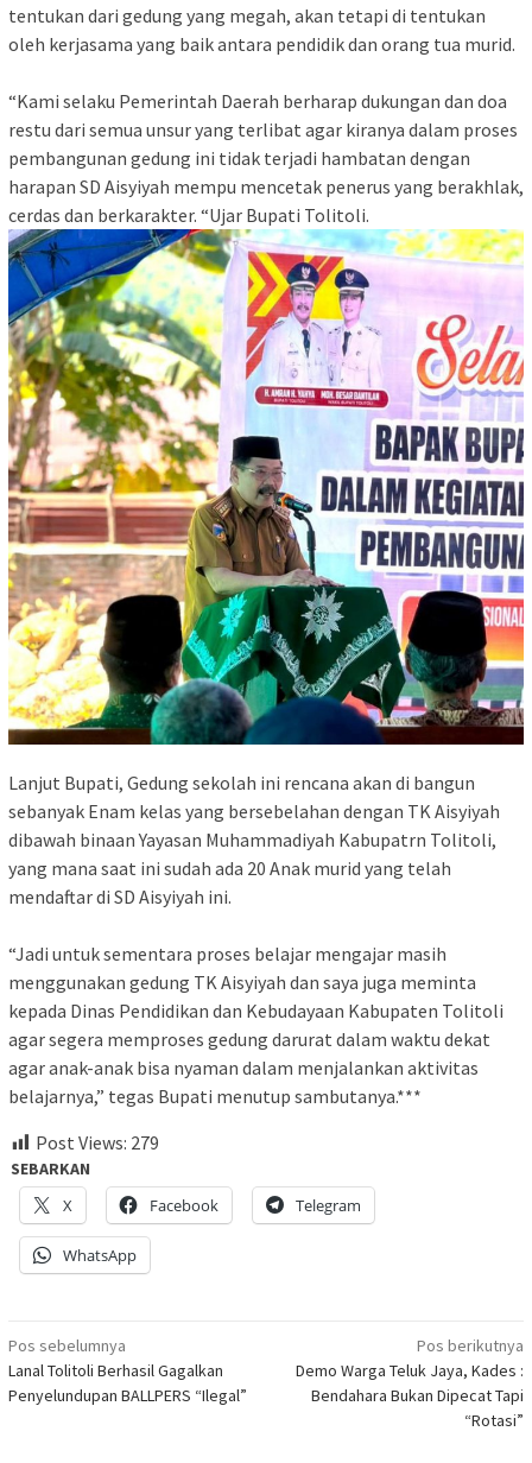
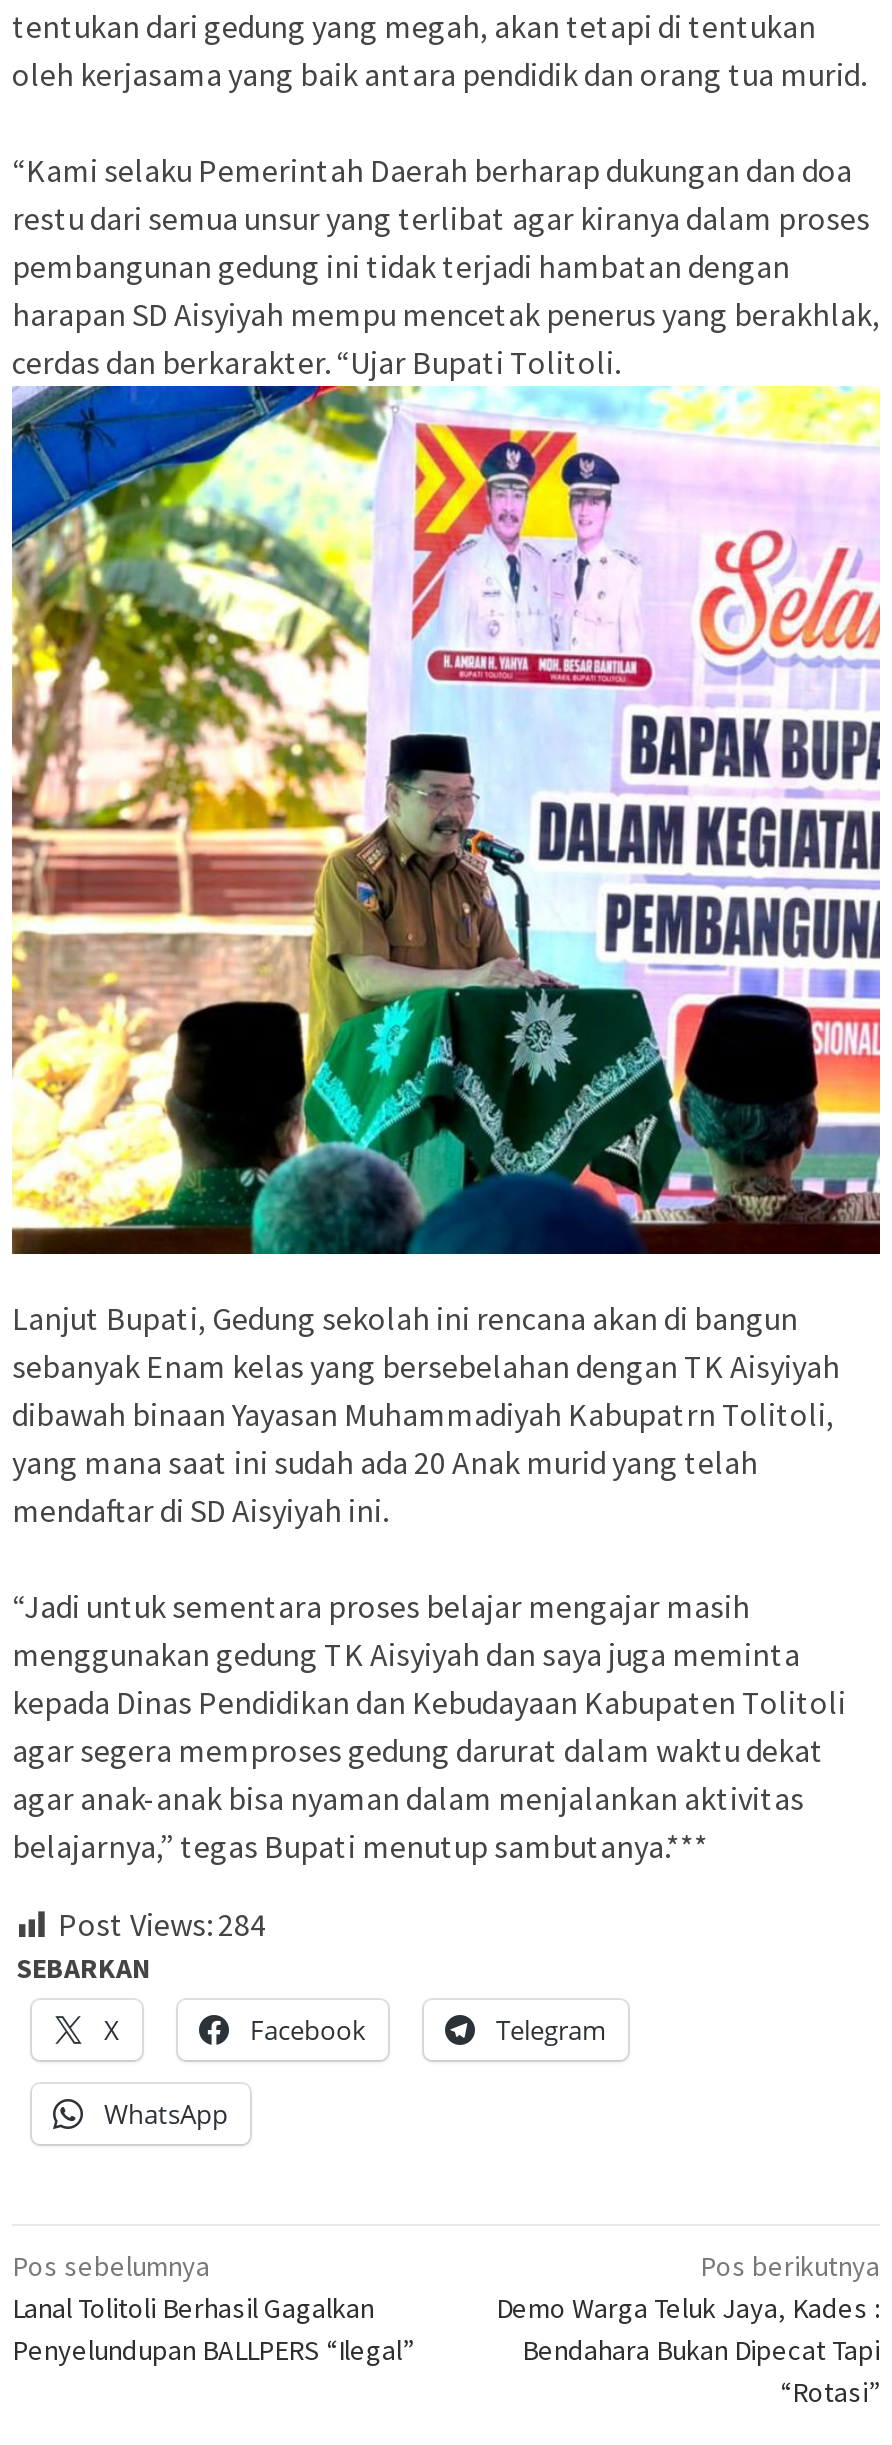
- Post Views: 279
+ Post Views: 284
